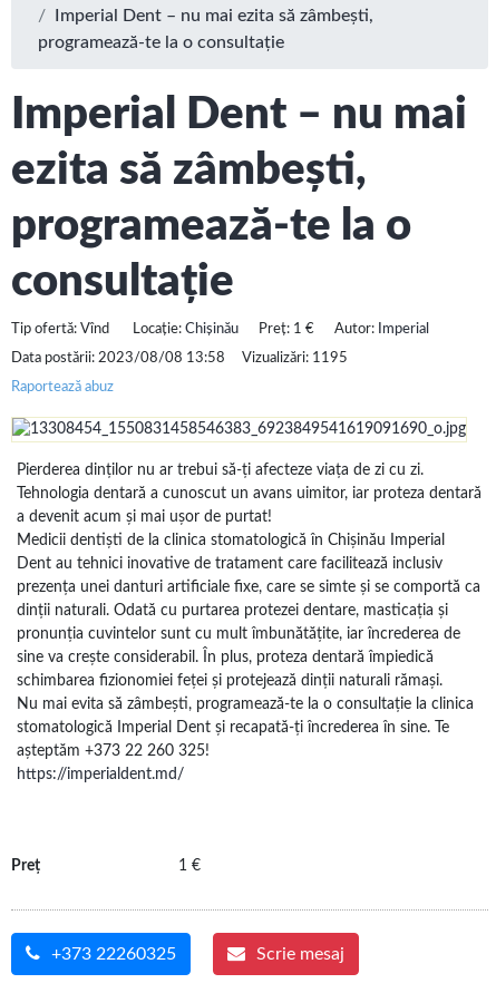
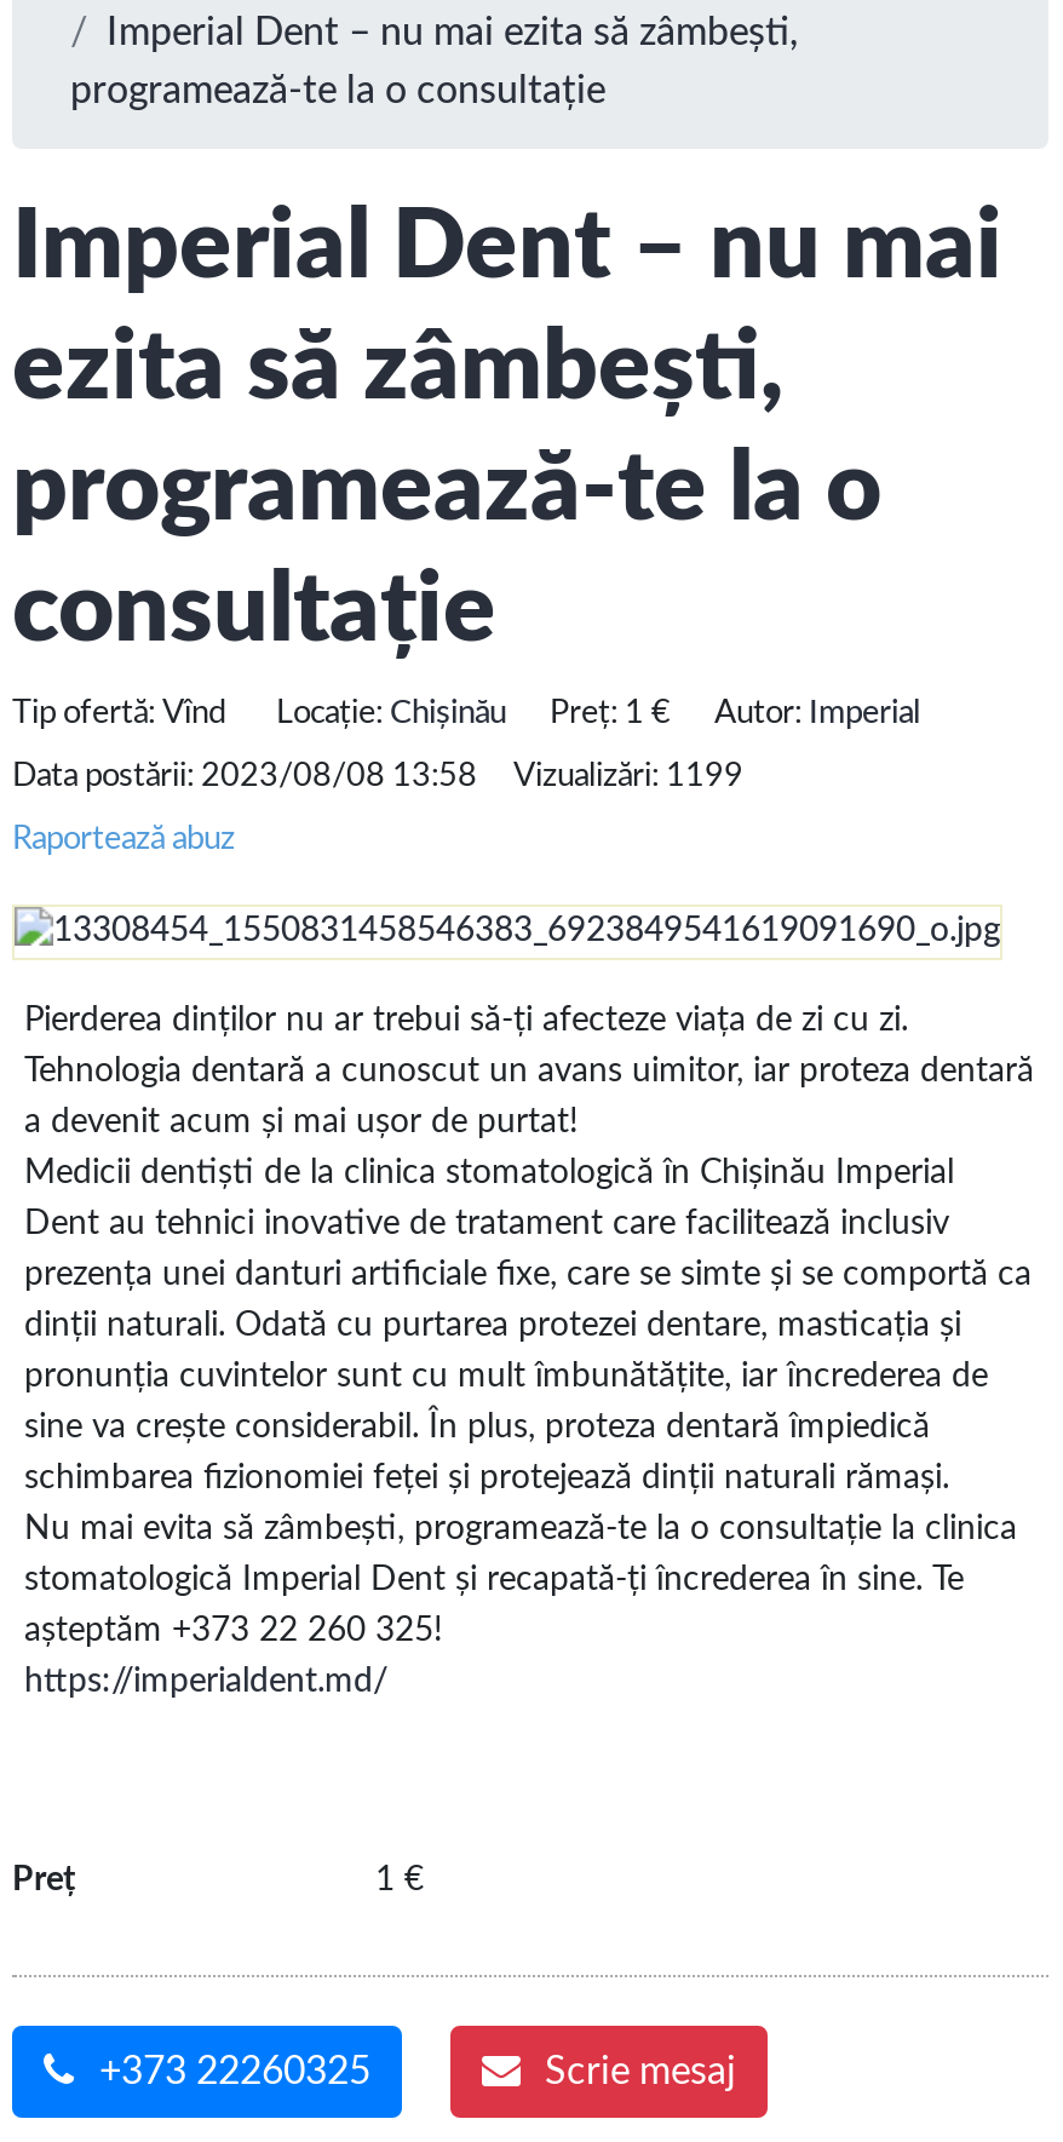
- Data postării: 2023/08/08 13:58 Vizualizări: 1195
+ Data postării: 2023/08/08 13:58 Vizualizări: 1199
